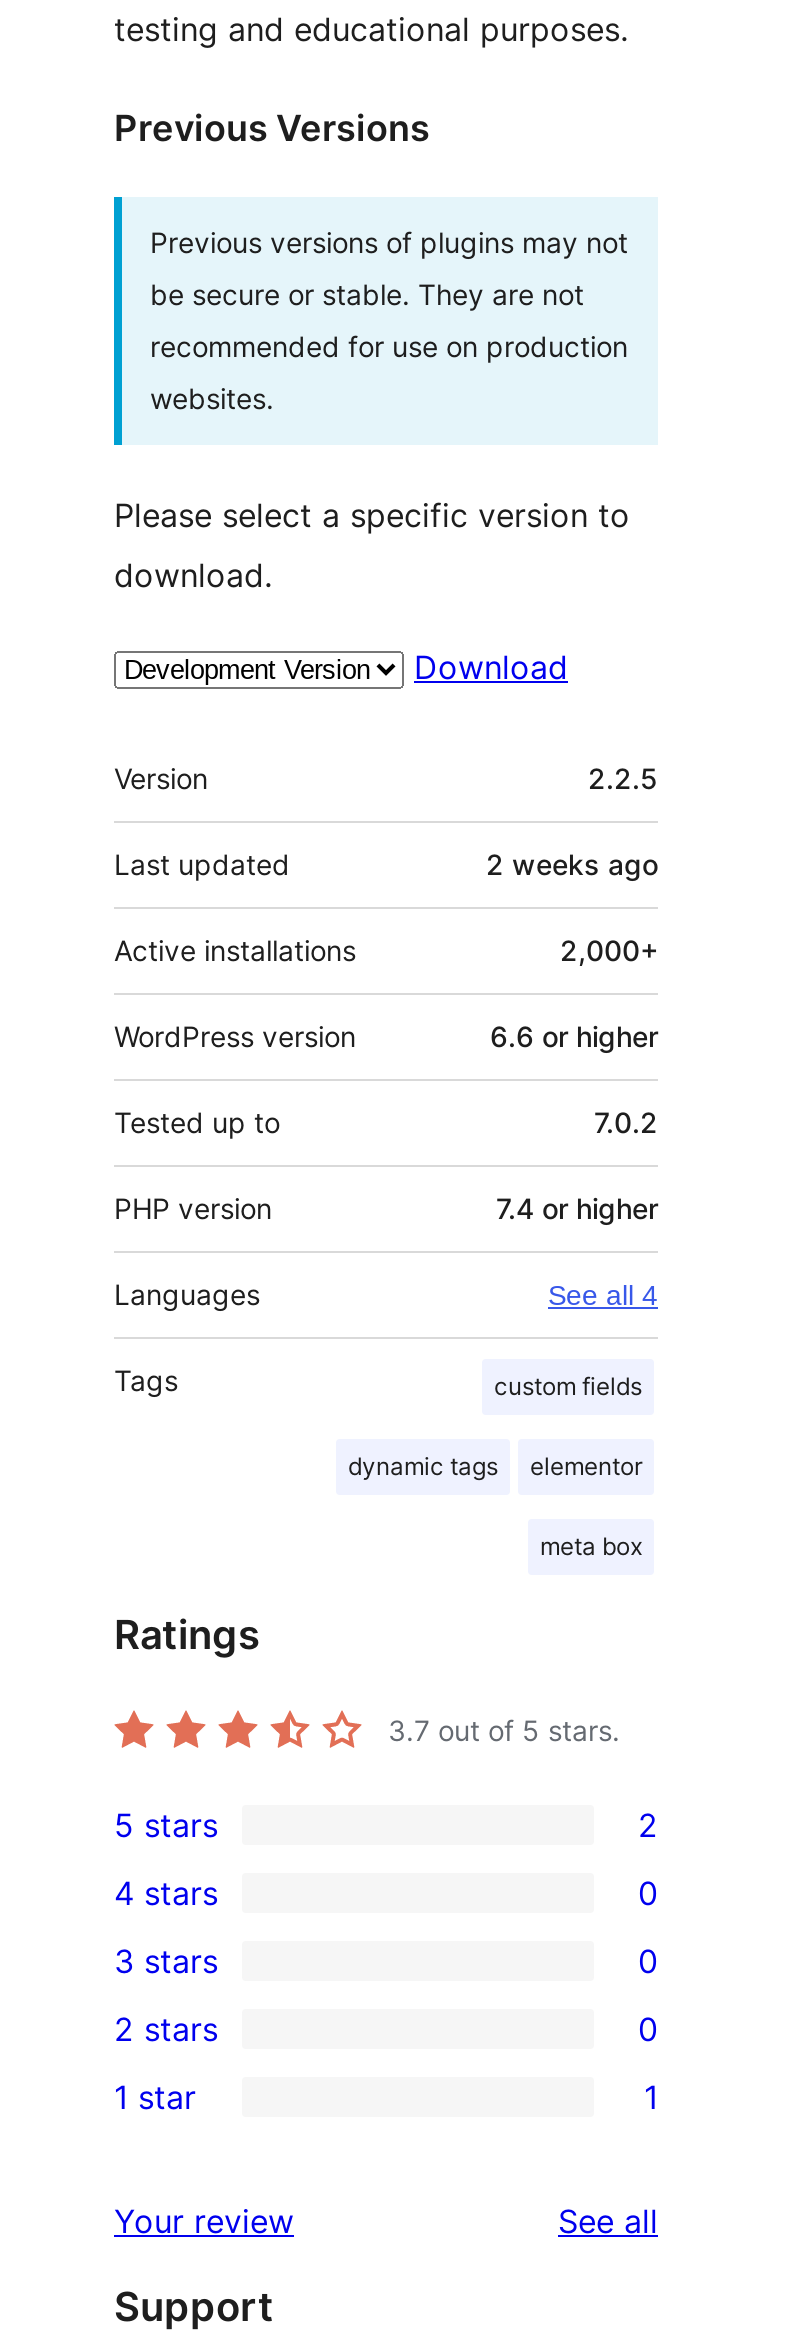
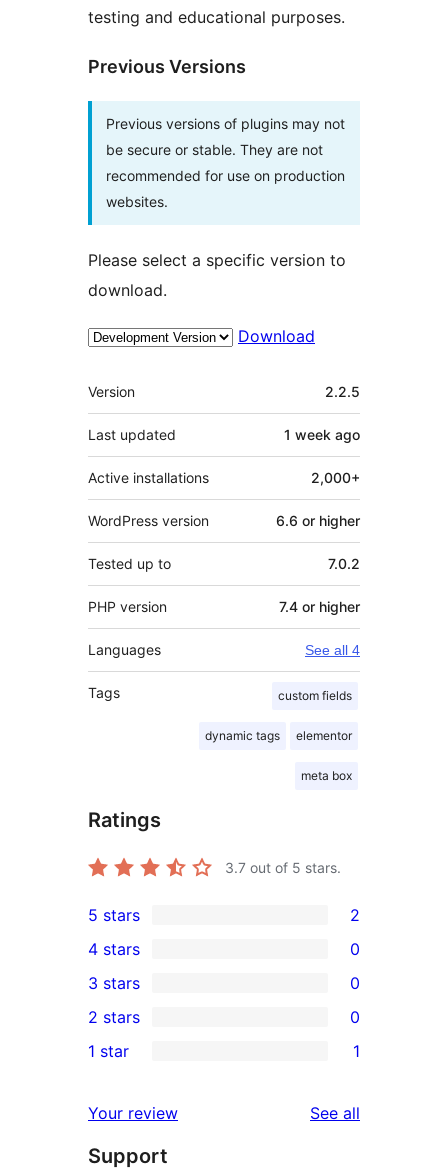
- 2 weeks ago
+ 1 week ago
